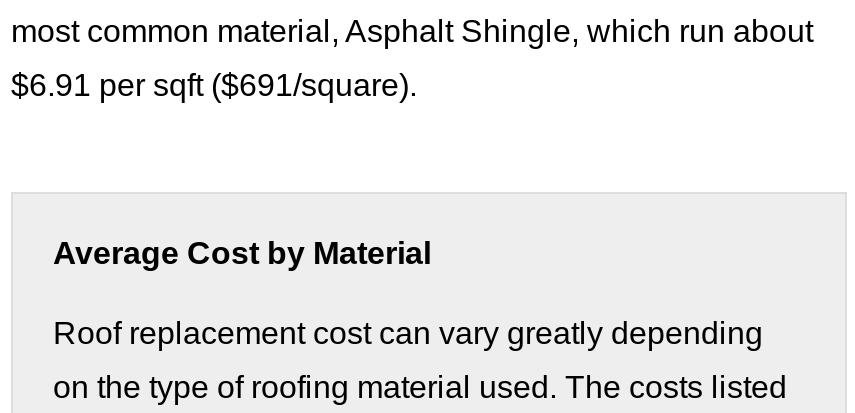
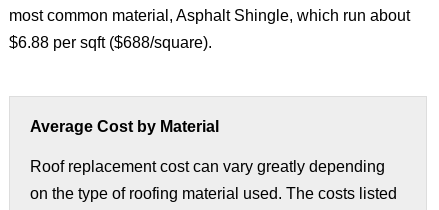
- $6.91 per sqft ($691/square).
+ $6.88 per sqft ($688/square).
